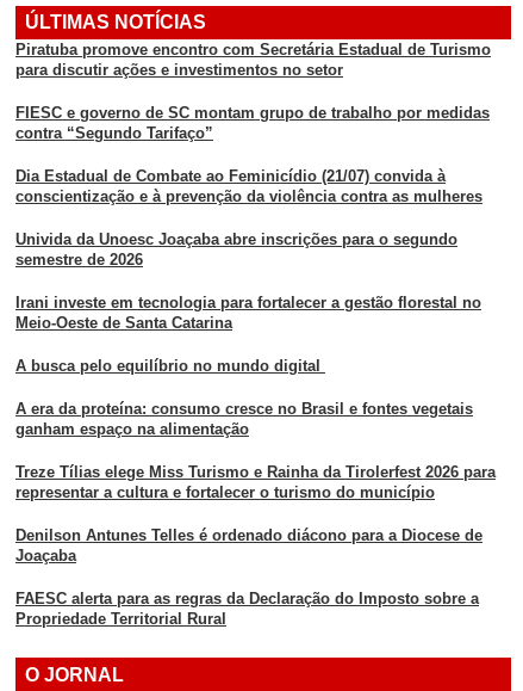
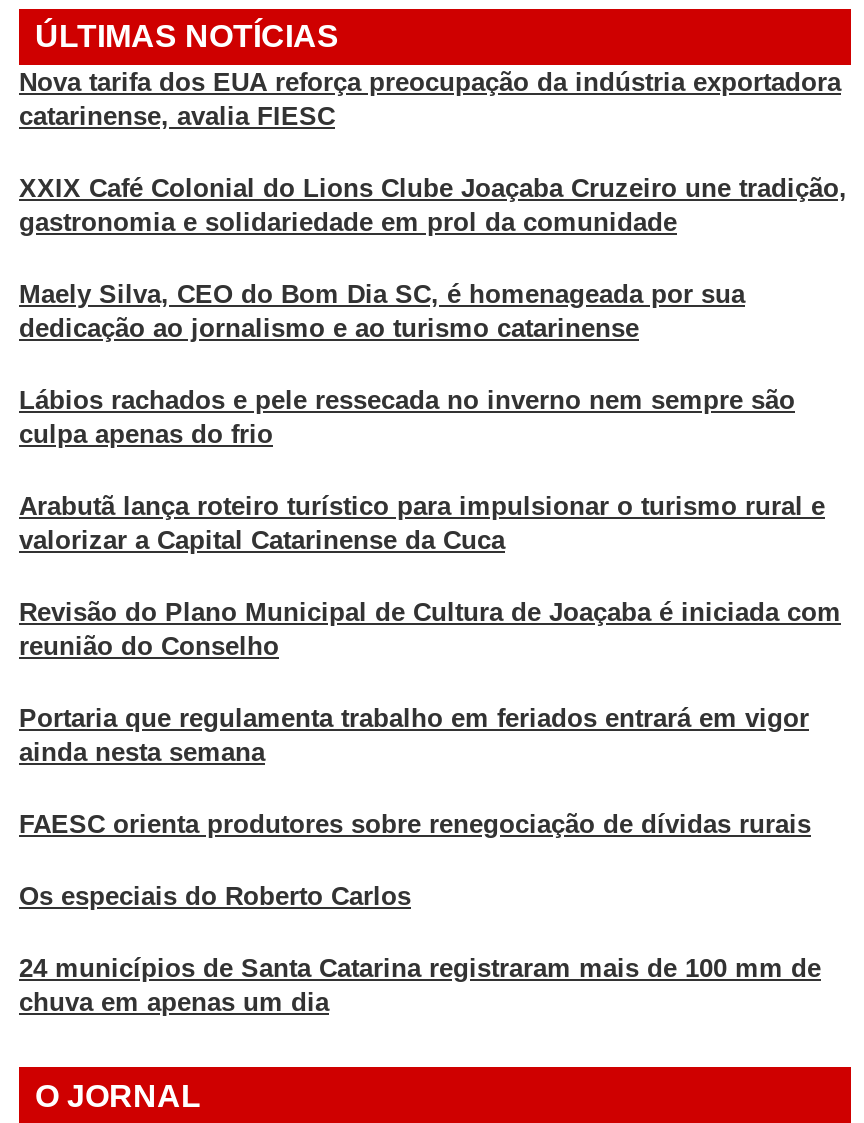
- Piratuba promove encontro com Secretária Estadual de Turismo
- para discutir ações e investimentos no setor
+ Nova tarifa dos EUA reforça preocupação da indústria exportadora
+ catarinense, avalia FIESC

- FIESC e governo de SC montam grupo de trabalho por medidas
- contra “Segundo Tarifaço”
+ XXIX Café Colonial do Lions Clube Joaçaba Cruzeiro une tradição,
+ gastronomia e solidariedade em prol da comunidade

- Dia Estadual de Combate ao Feminicídio (21/07) convida à
- conscientização e à prevenção da violência contra as mulheres
+ Maely Silva, CEO do Bom Dia SC, é homenageada por sua
+ dedicação ao jornalismo e ao turismo catarinense

- Univida da Unoesc Joaçaba abre inscrições para o segundo
- semestre de 2026
+ Lábios rachados e pele ressecada no inverno nem sempre são
+ culpa apenas do frio

- Irani investe em tecnologia para fortalecer a gestão florestal no
- Meio-Oeste de Santa Catarina
+ Arabutã lança roteiro turístico para impulsionar o turismo rural e
+ valorizar a Capital Catarinense da Cuca

- A busca pelo equilíbrio no mundo digital
+ Revisão do Plano Municipal de Cultura de Joaçaba é iniciada com
+ reunião do Conselho

- A era da proteína: consumo cresce no Brasil e fontes vegetais
- ganham espaço na alimentação
+ Portaria que regulamenta trabalho em feriados entrará em vigor
+ ainda nesta semana

- Treze Tílias elege Miss Turismo e Rainha da Tirolerfest 2026 para
- representar a cultura e fortalecer o turismo do município
+ FAESC orienta produtores sobre renegociação de dívidas rurais

- Denilson Antunes Telles é ordenado diácono para a Diocese de
- Joaçaba
+ Os especiais do Roberto Carlos

- FAESC alerta para as regras da Declaração do Imposto sobre a
- Propriedade Territorial Rural
+ 24 municípios de Santa Catarina registraram mais de 100 mm de
+ chuva em apenas um dia
